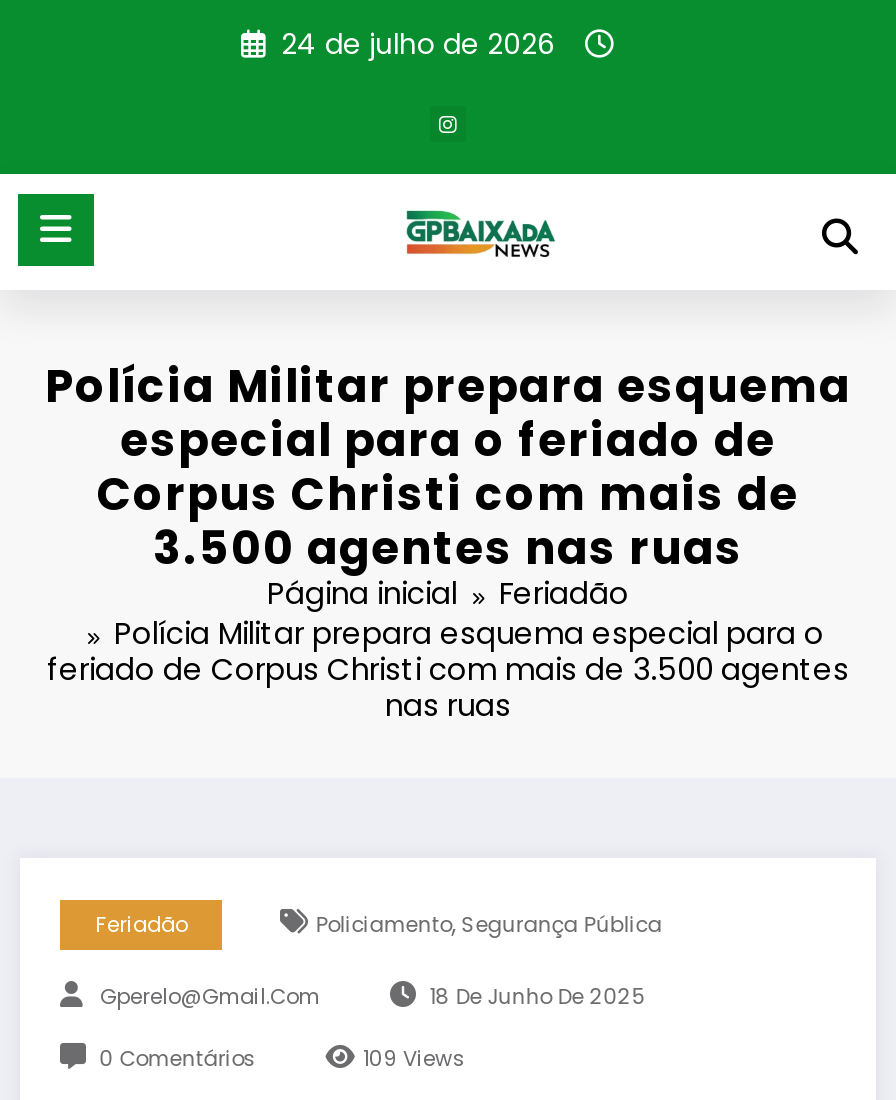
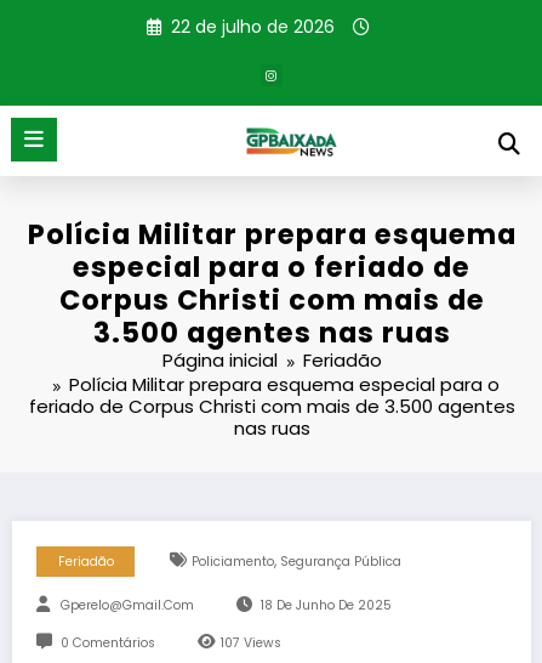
- 24 de julho de 2026
+ 22 de julho de 2026

- 109 Views
+ 107 Views
